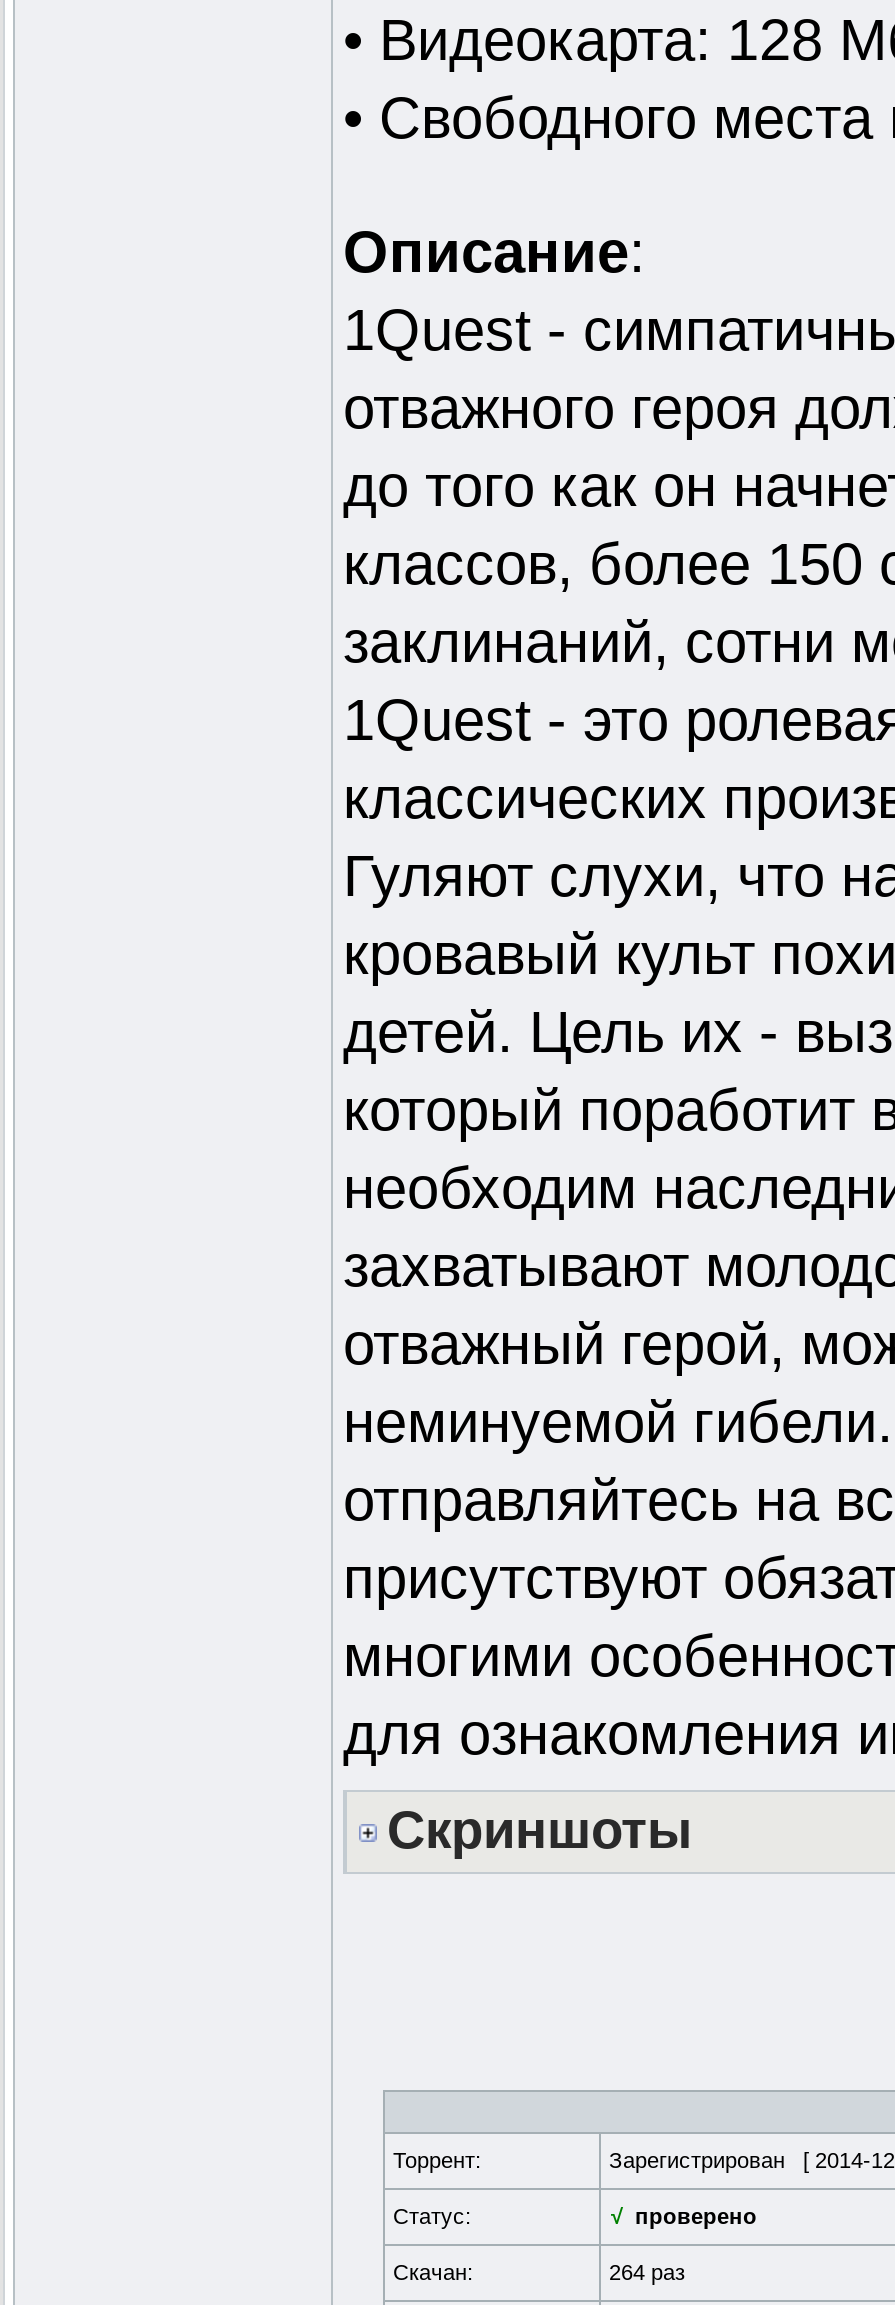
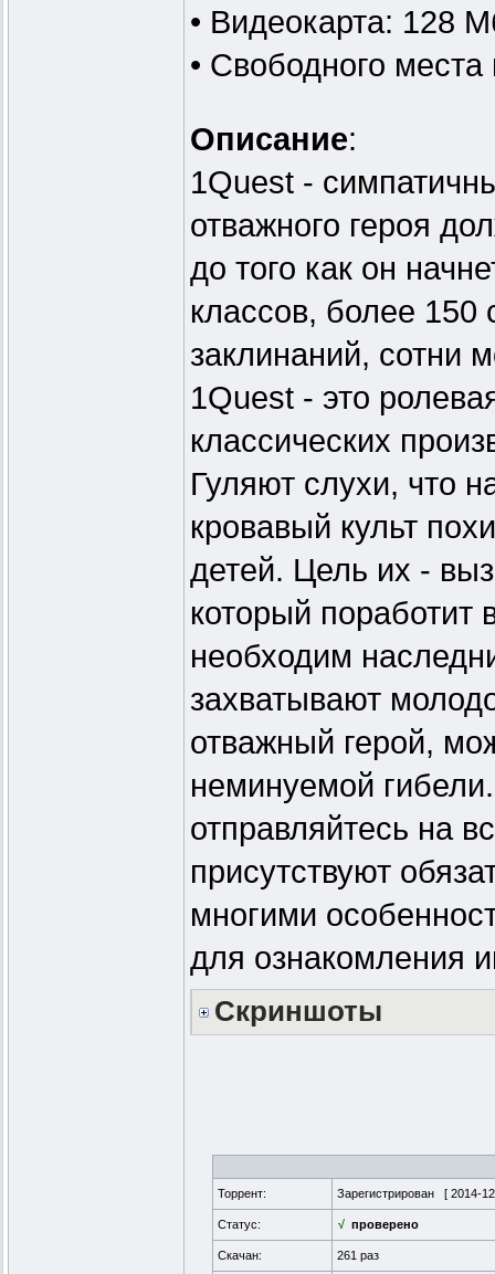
- 264 раз
+ 261 раз
